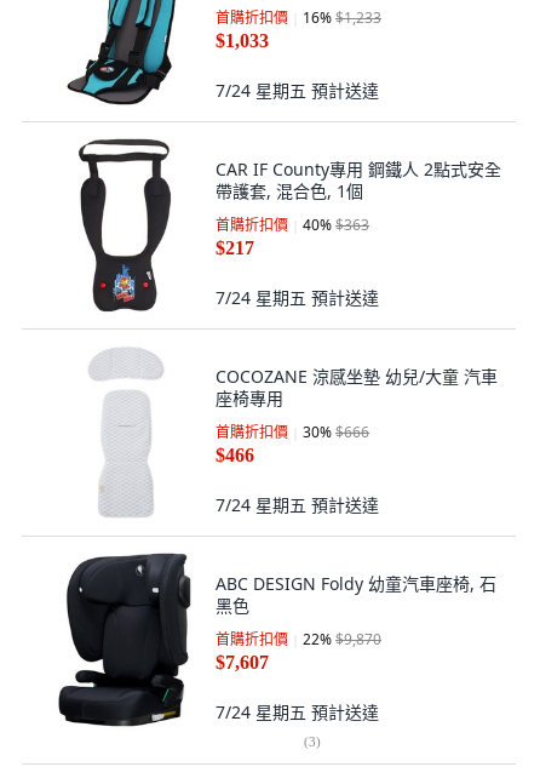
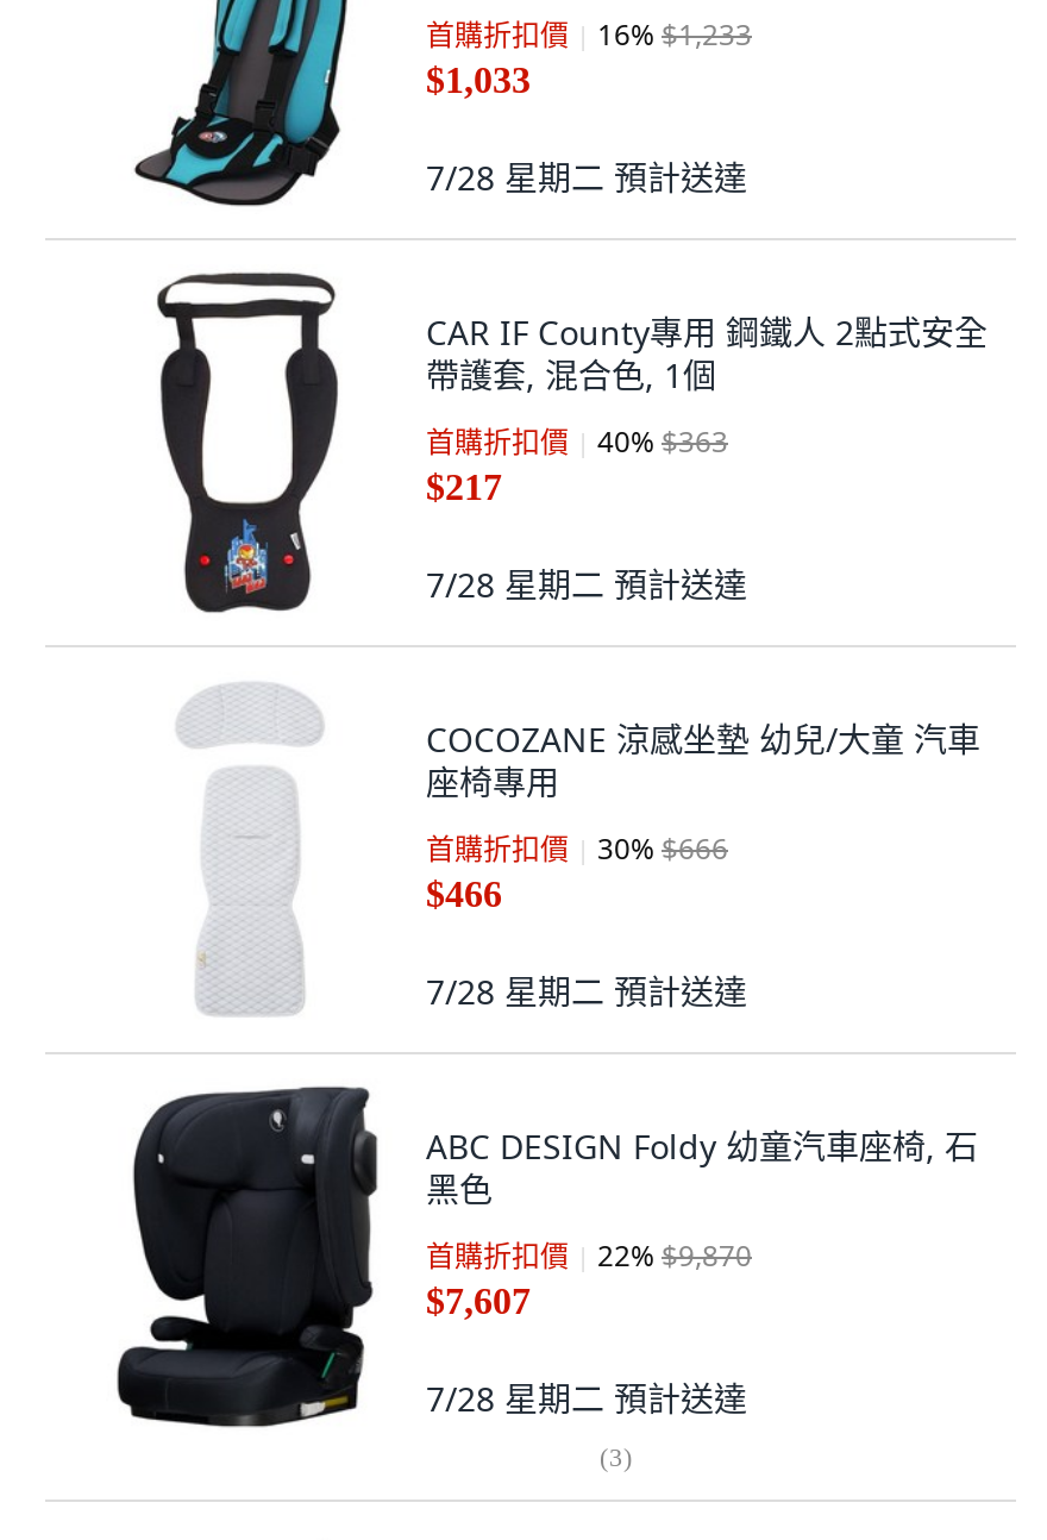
- 7/24 星期五預計送達
+ 7/28 星期二預計送達

- 7/24 星期五預計送達
+ 7/28 星期二預計送達

- 7/24 星期五預計送達
+ 7/28 星期二預計送達

- 7/24 星期五預計送達
+ 7/28 星期二預計送達
